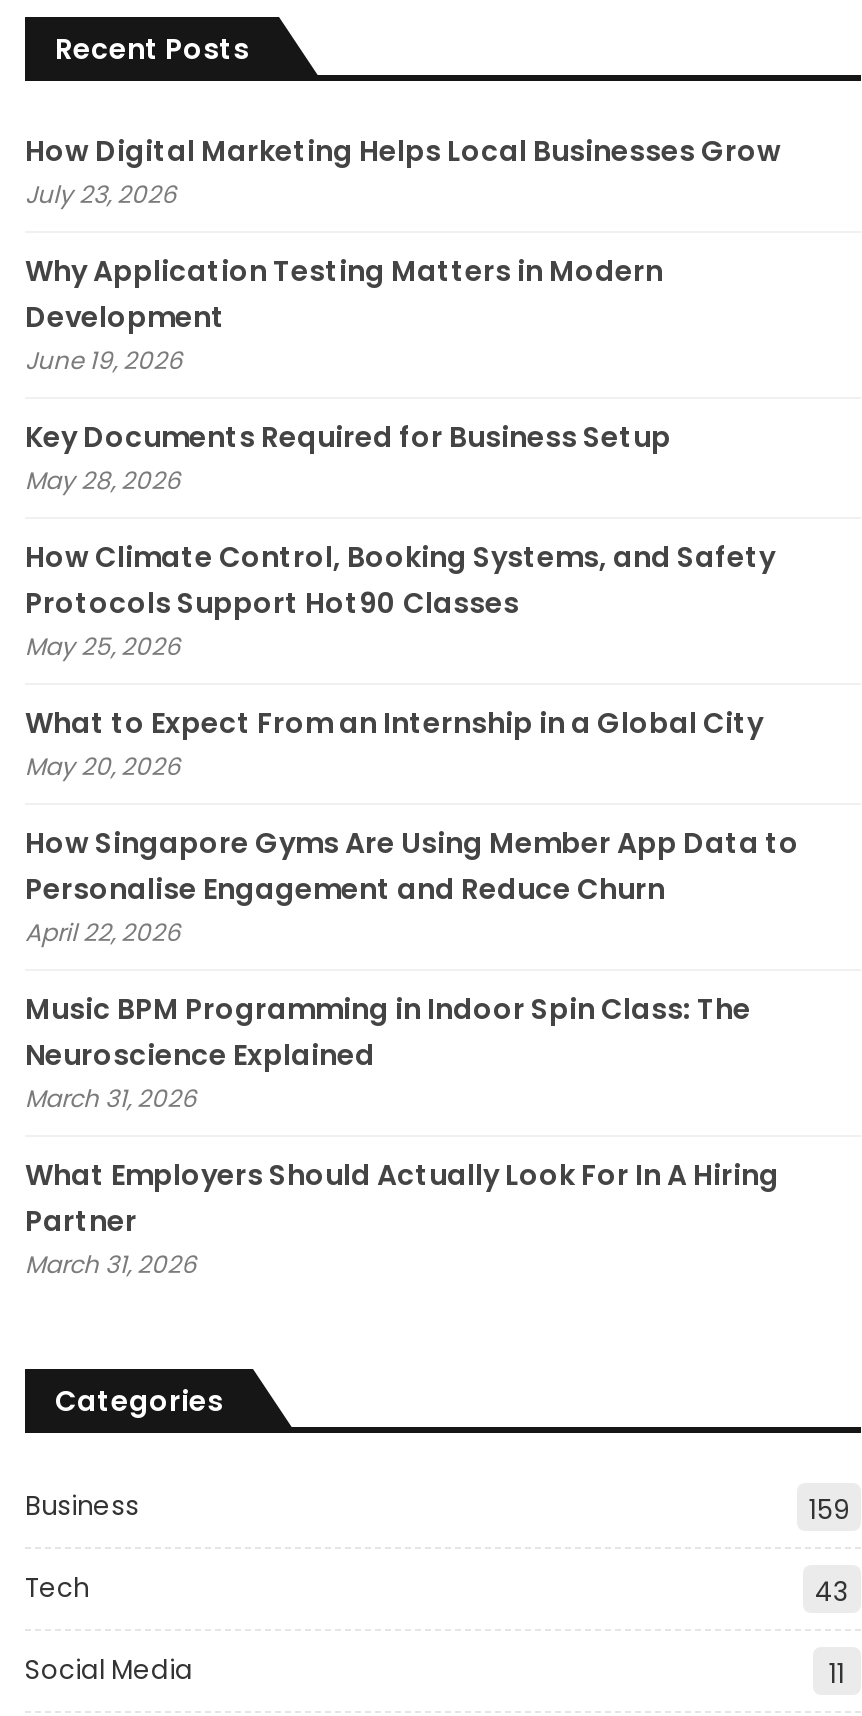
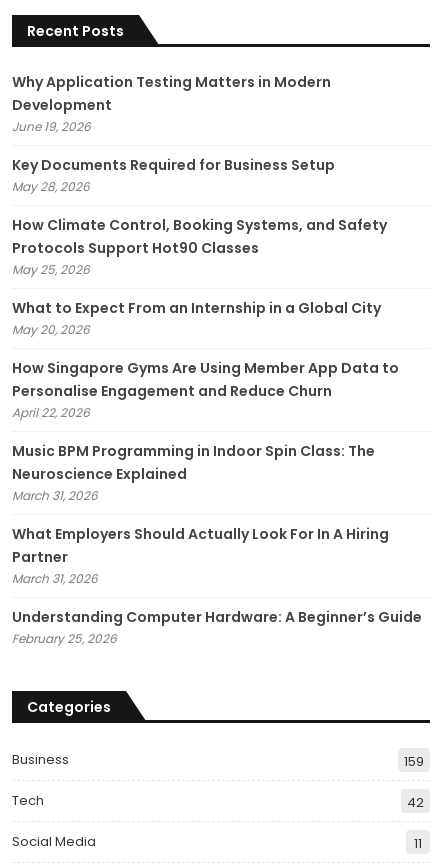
- How Digital Marketing Helps Local Businesses Grow
- July 23, 2026

moved up: Why Application Testing Matters in Modern | Development | June 19, 2026 | ... | Partner | March 31, 2026

+ Understanding Computer Hardware: A Beginner’s Guide
+ February 25, 2026

- 43
+ 42
